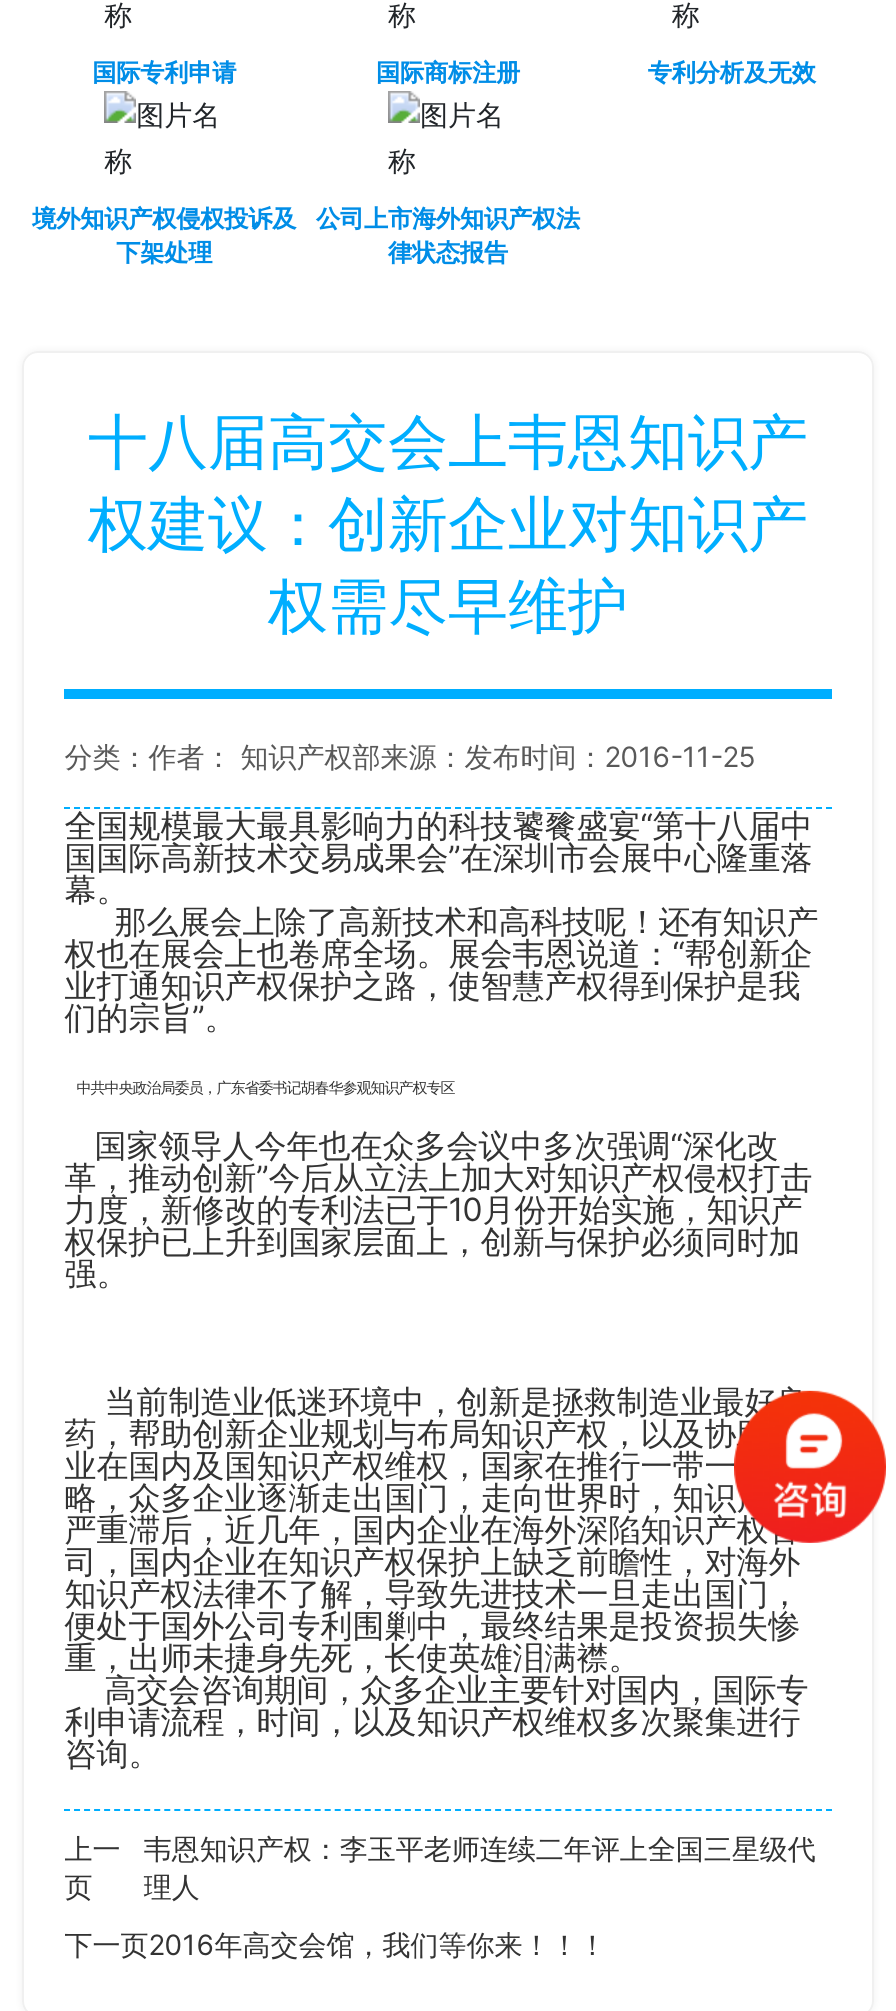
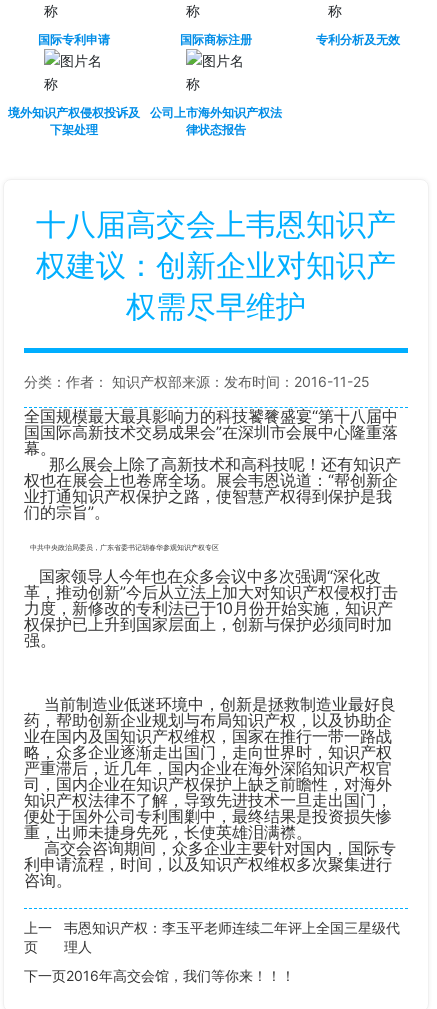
- [image]
